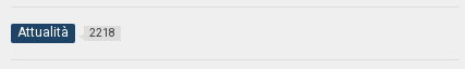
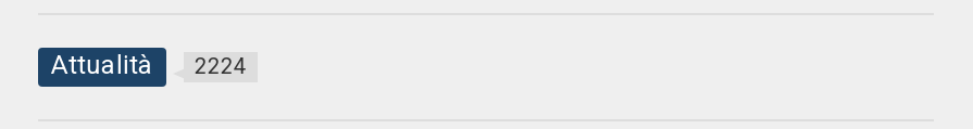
- Attualità 2218
+ Attualità 2224
